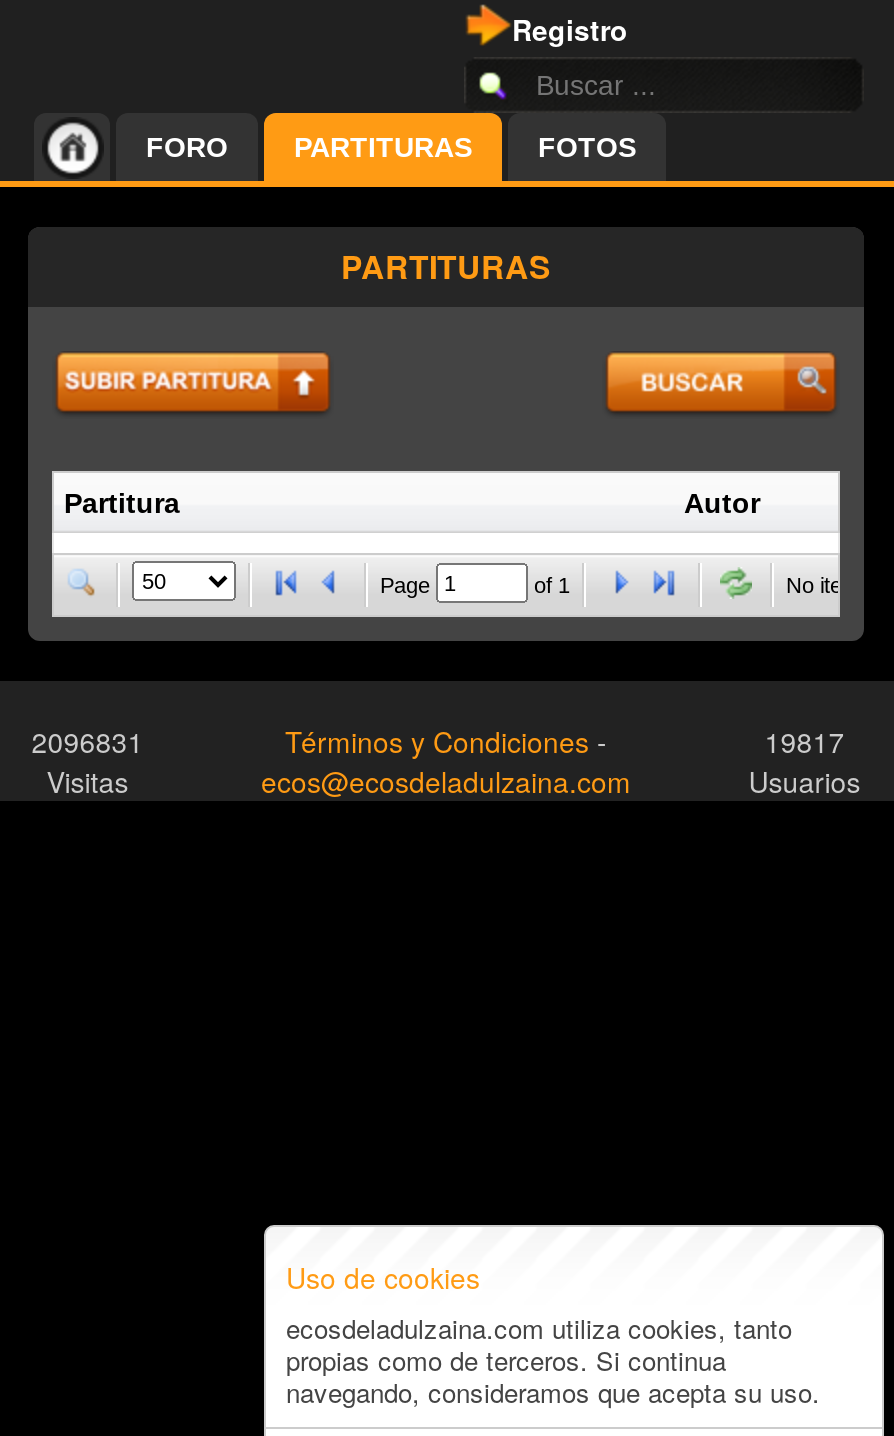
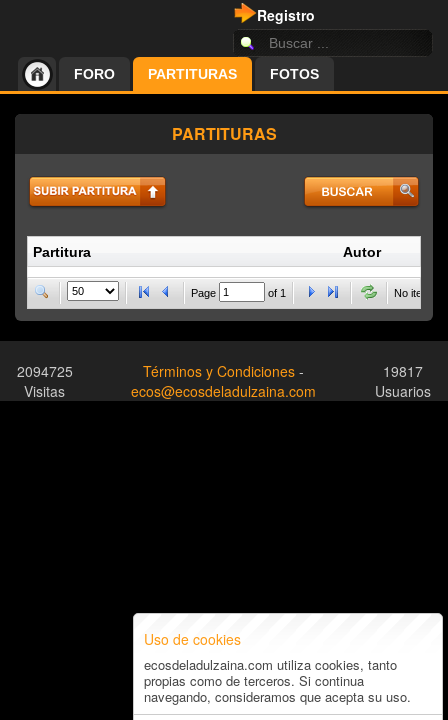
- 2096831
+ 2094725
